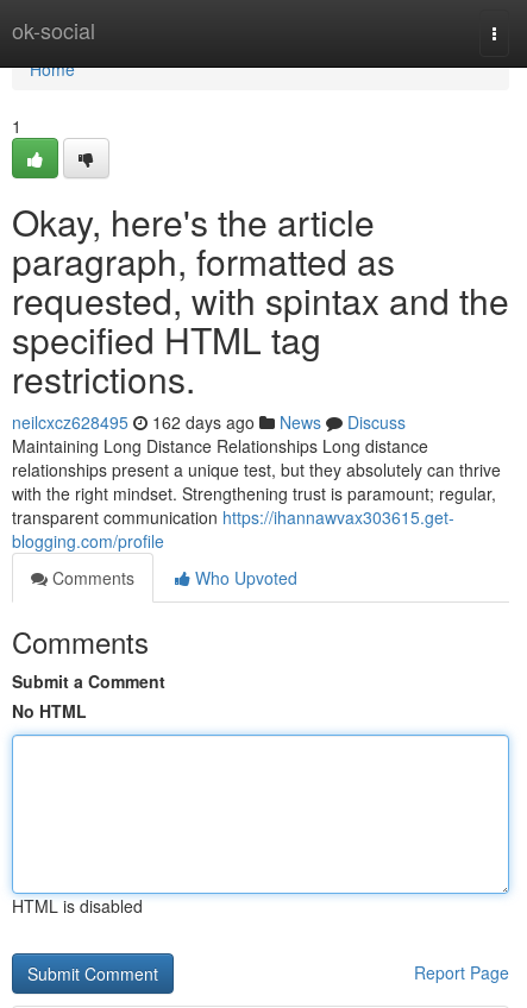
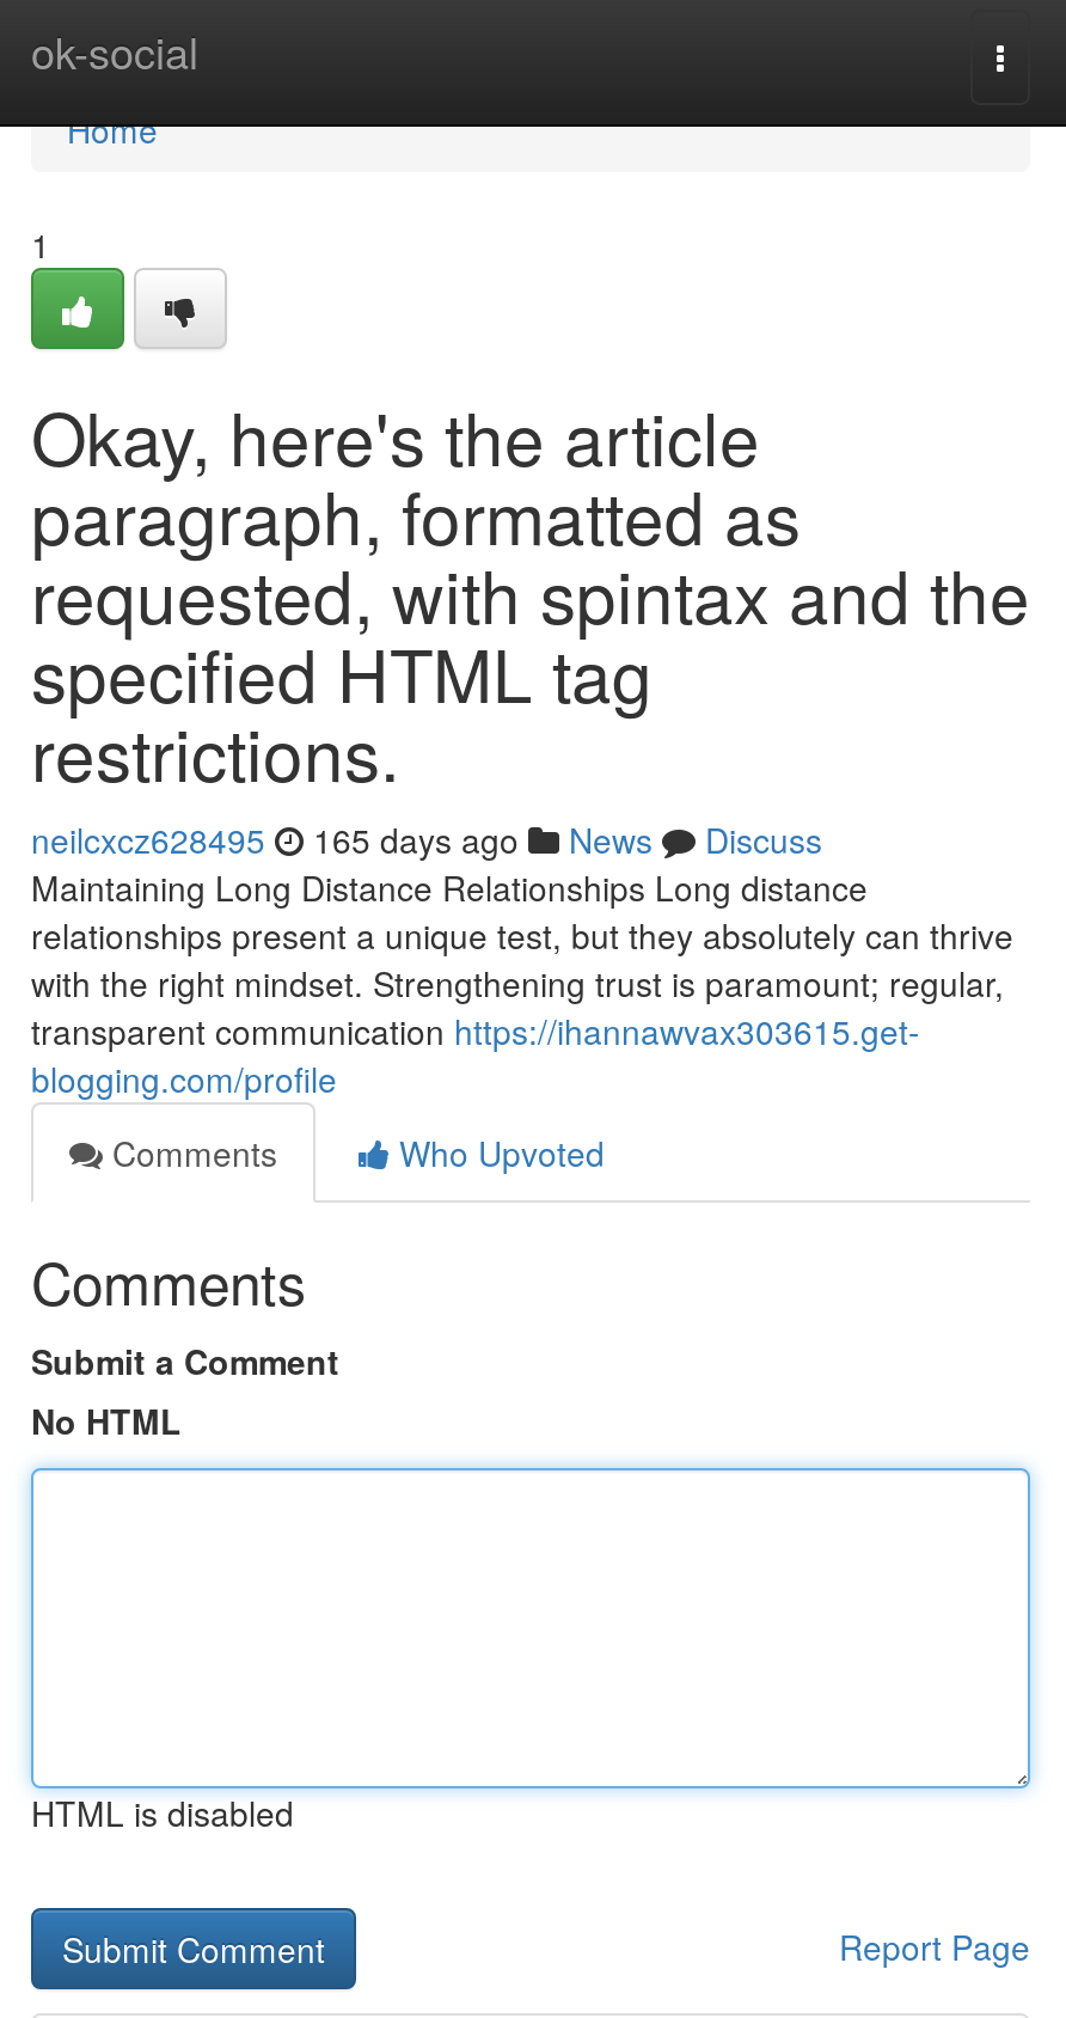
- neilcxcz628495 162 days ago News Discuss
+ neilcxcz628495 165 days ago News Discuss
